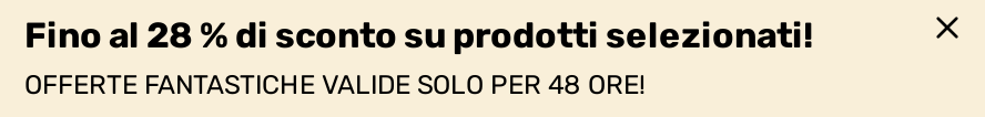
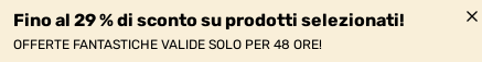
- Fino al 28 % di sconto su prodotti selezionati!
+ Fino al 29 % di sconto su prodotti selezionati!
